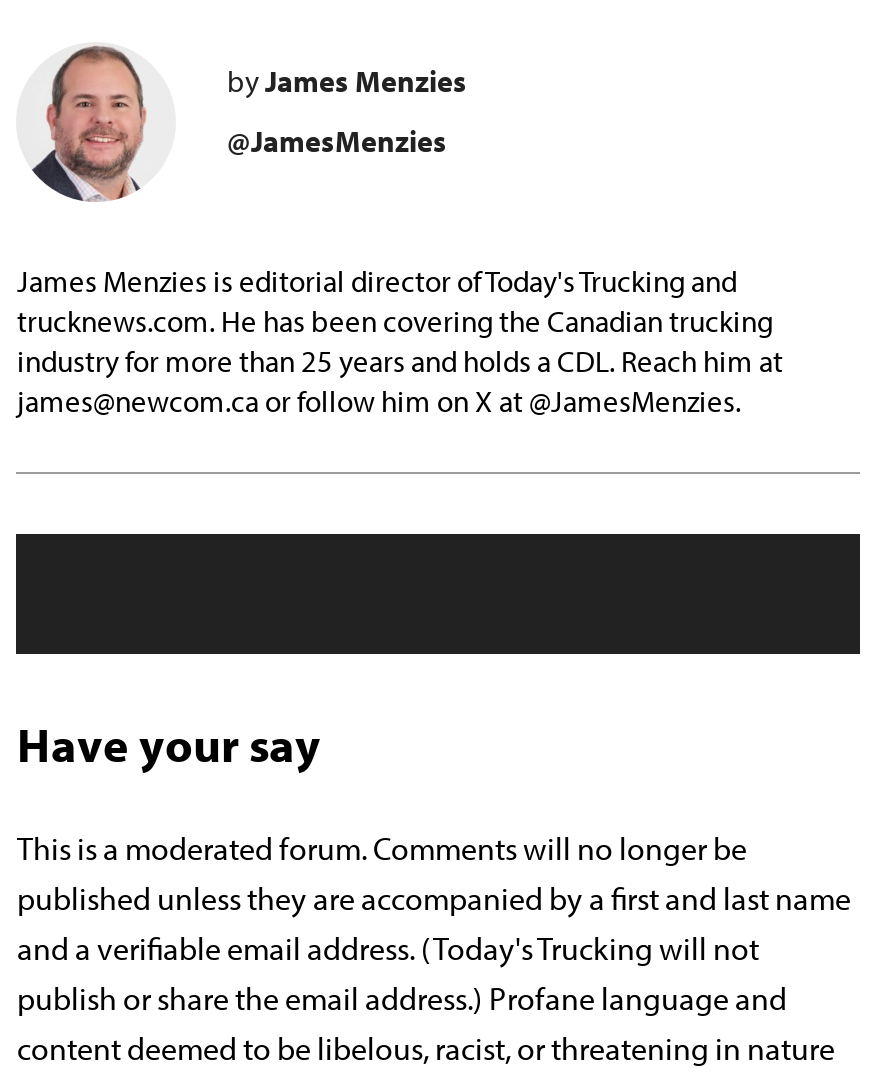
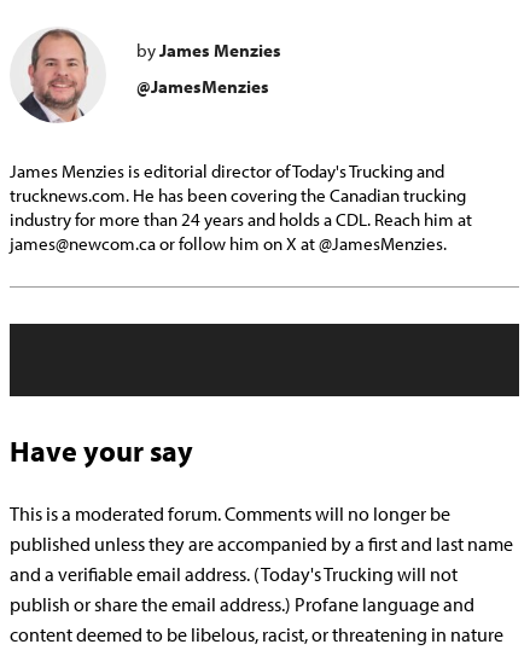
- industry for more than 25 years and holds a CDL. Reach him at
+ industry for more than 24 years and holds a CDL. Reach him at
